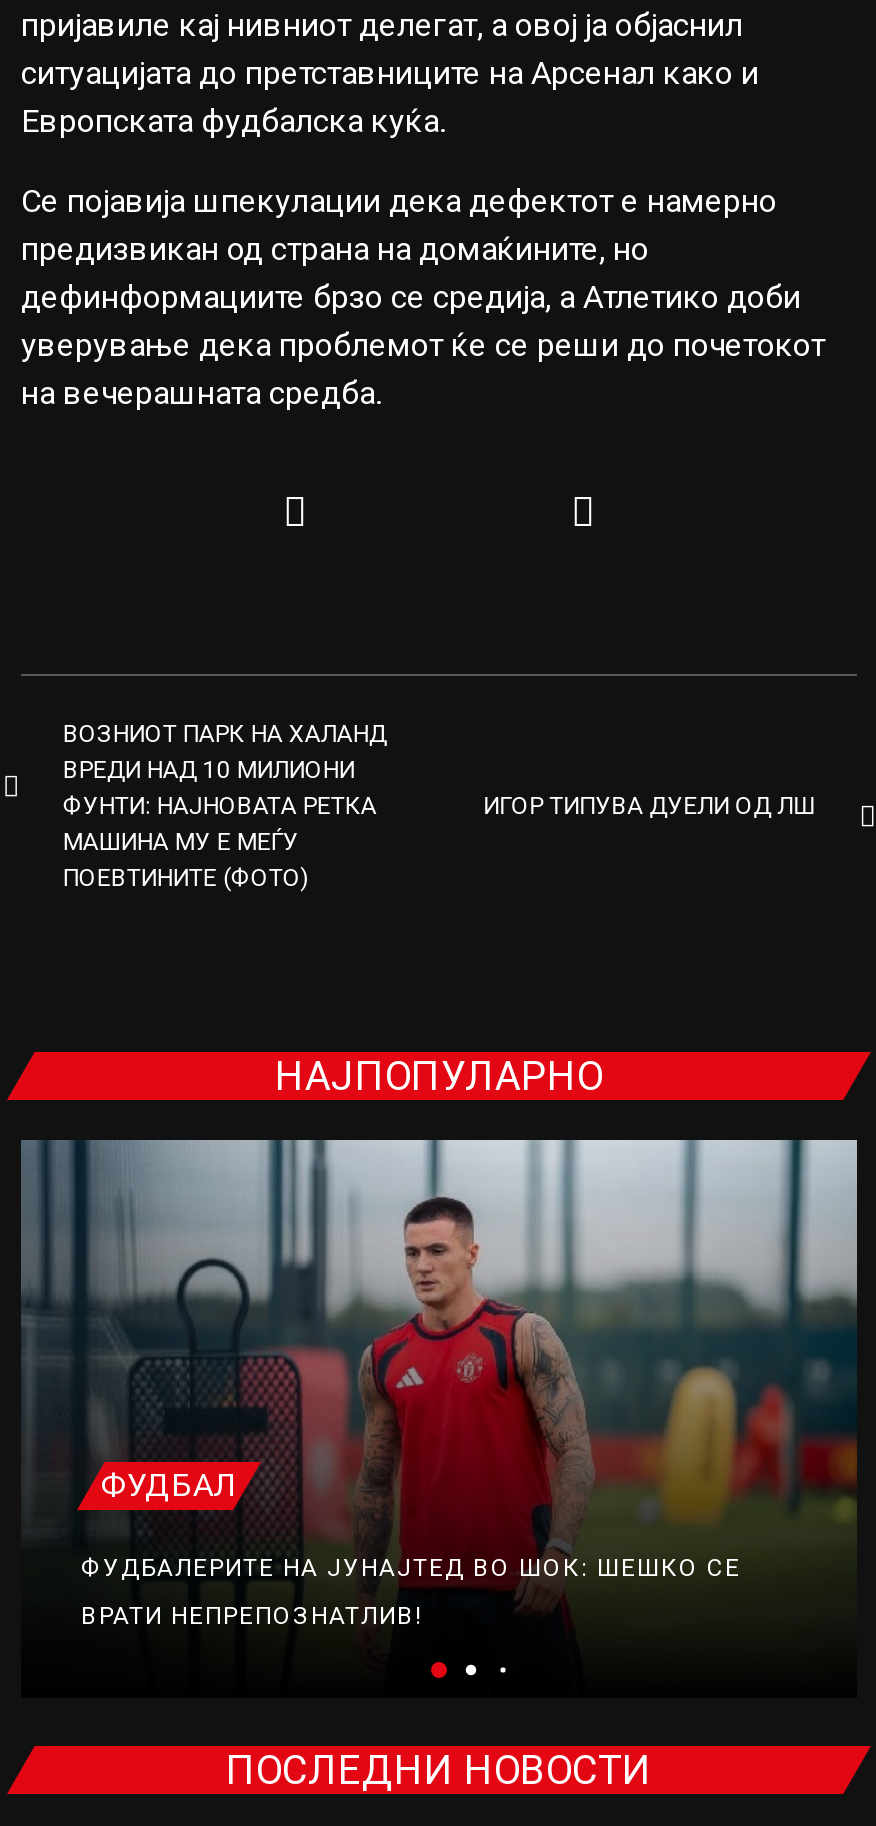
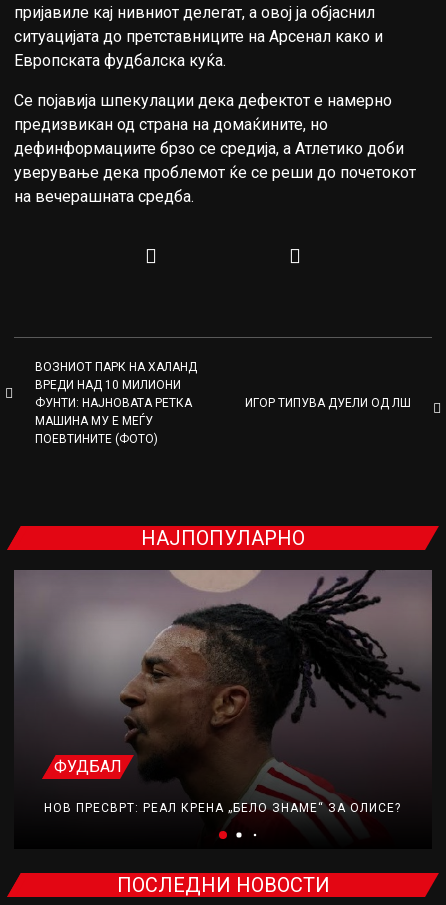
- [image]
- ФУДБАЛЕРИТЕ НА ЈУНАЈТЕД ВО ШОК: ШЕШКО СЕ
- ВРАТИ НЕПРЕПОЗНАТЛИВ!
+ [image]
+ НОВ ПРЕСВРТ: РЕАЛ КРЕНА „БЕЛО ЗНАМЕ“ ЗА ОЛИСЕ?

moved down: ФУДБАЛ
